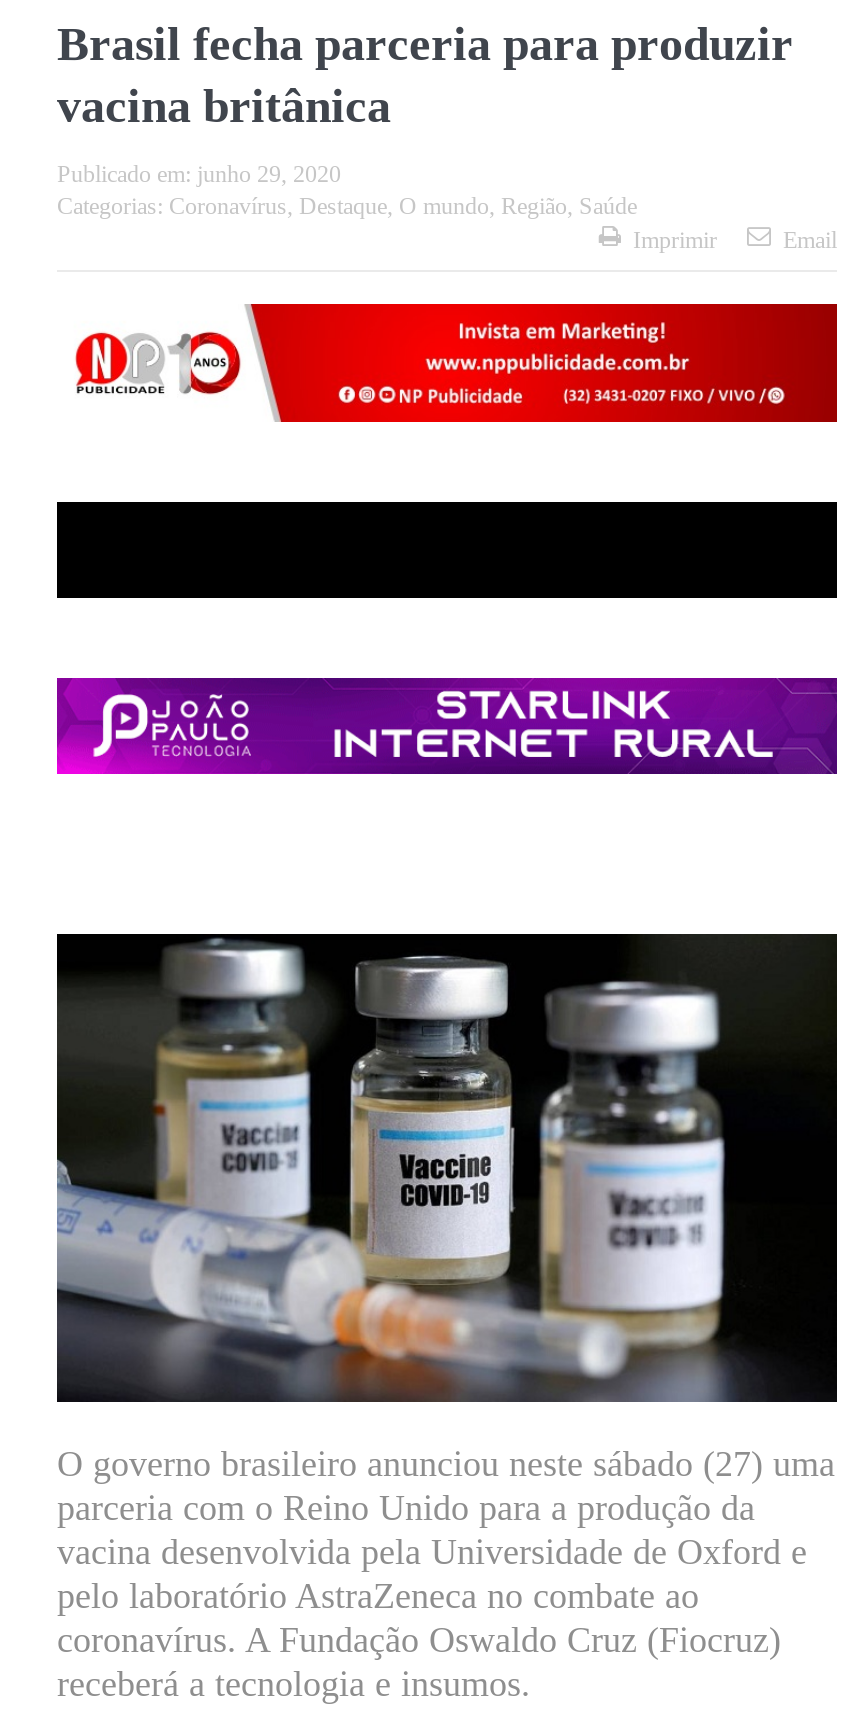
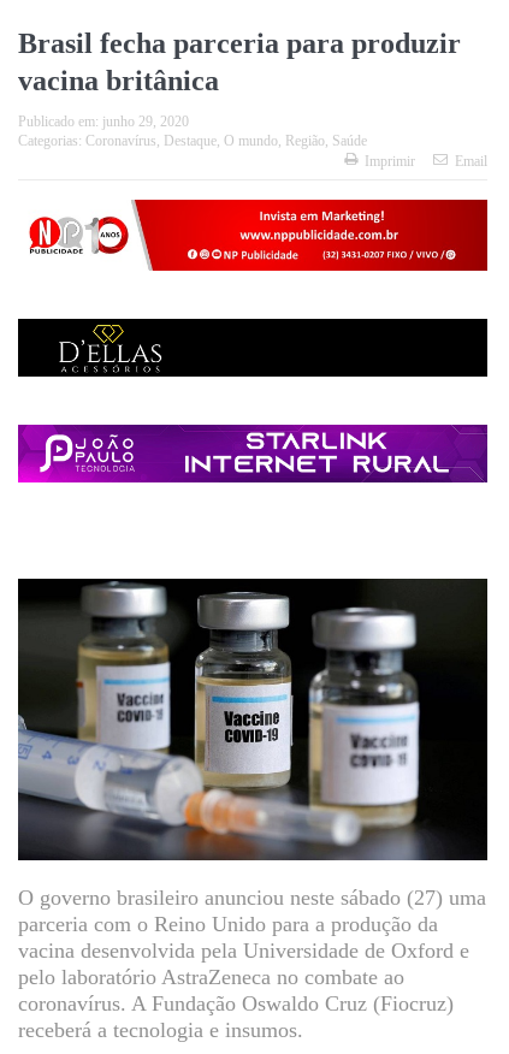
+ [image]
